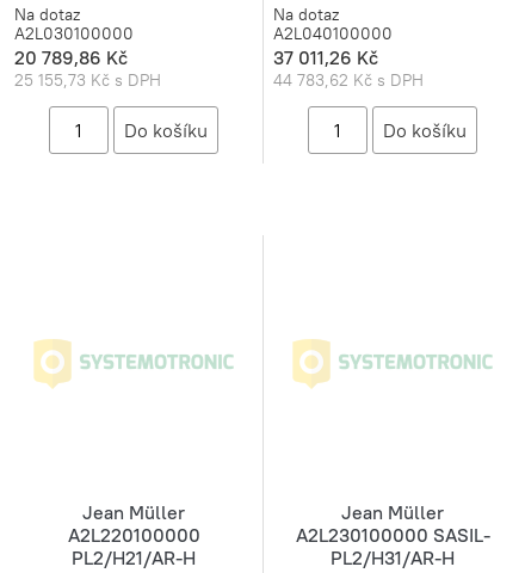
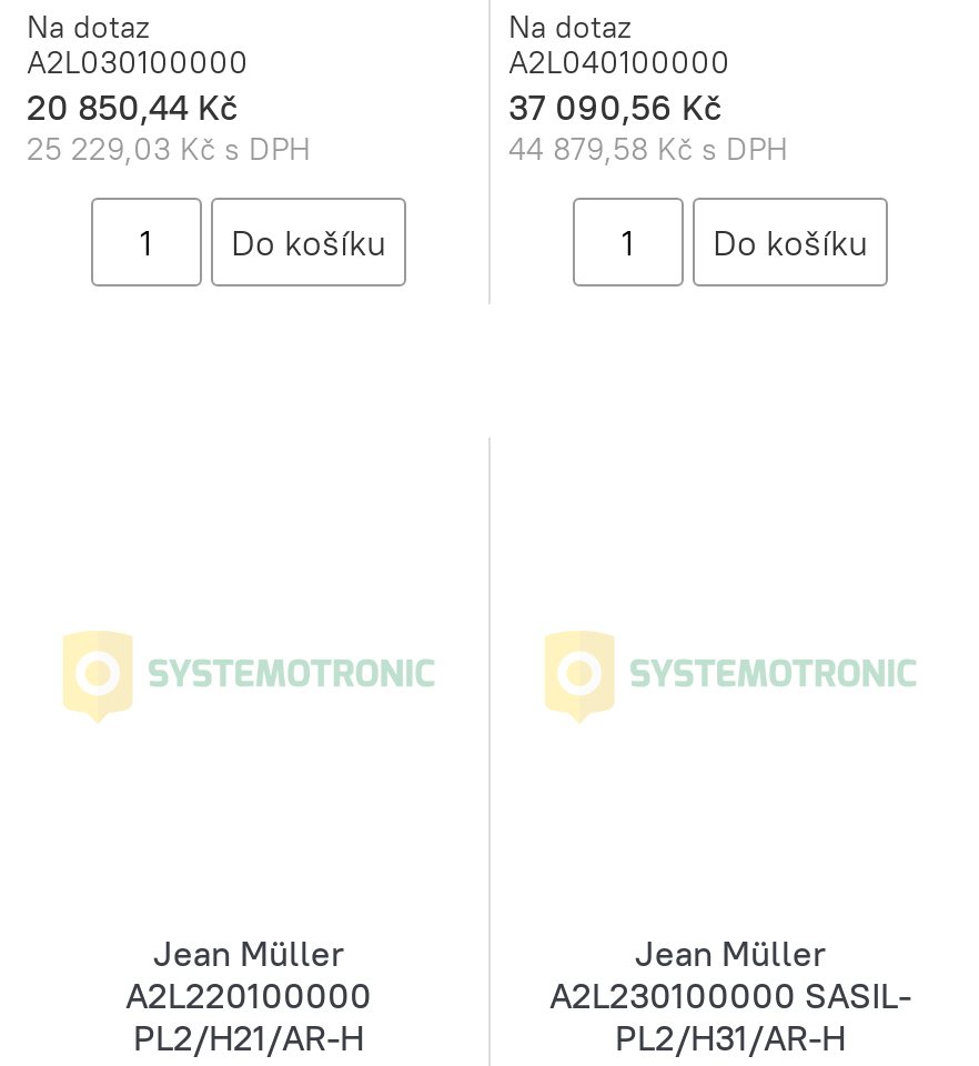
- 20 789,86 Kč
+ 20 850,44 Kč

- 37 011,26 Kč
+ 37 090,56 Kč

- 25 155,73 Kč s DPH
+ 25 229,03 Kč s DPH

- 44 783,62 Kč s DPH
+ 44 879,58 Kč s DPH
